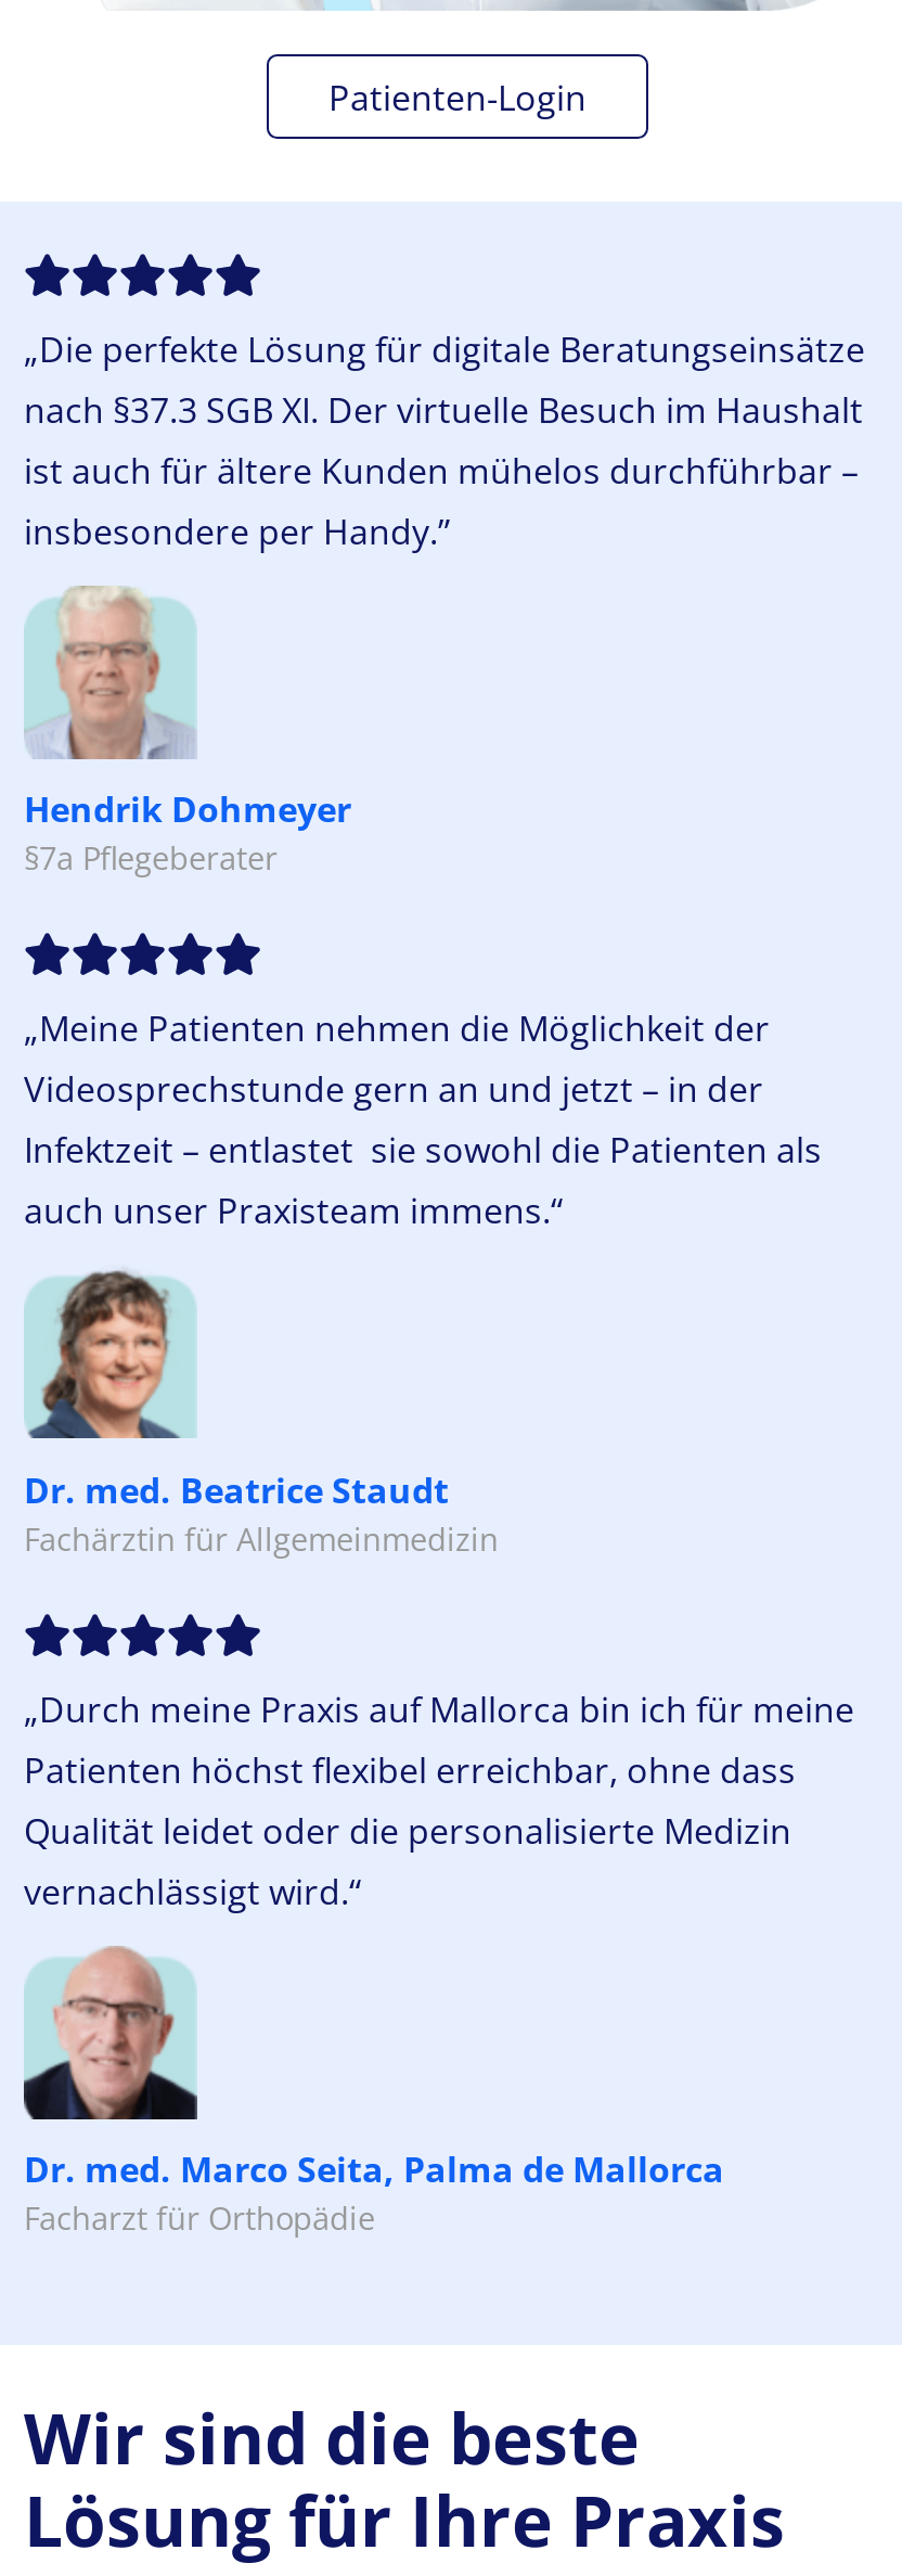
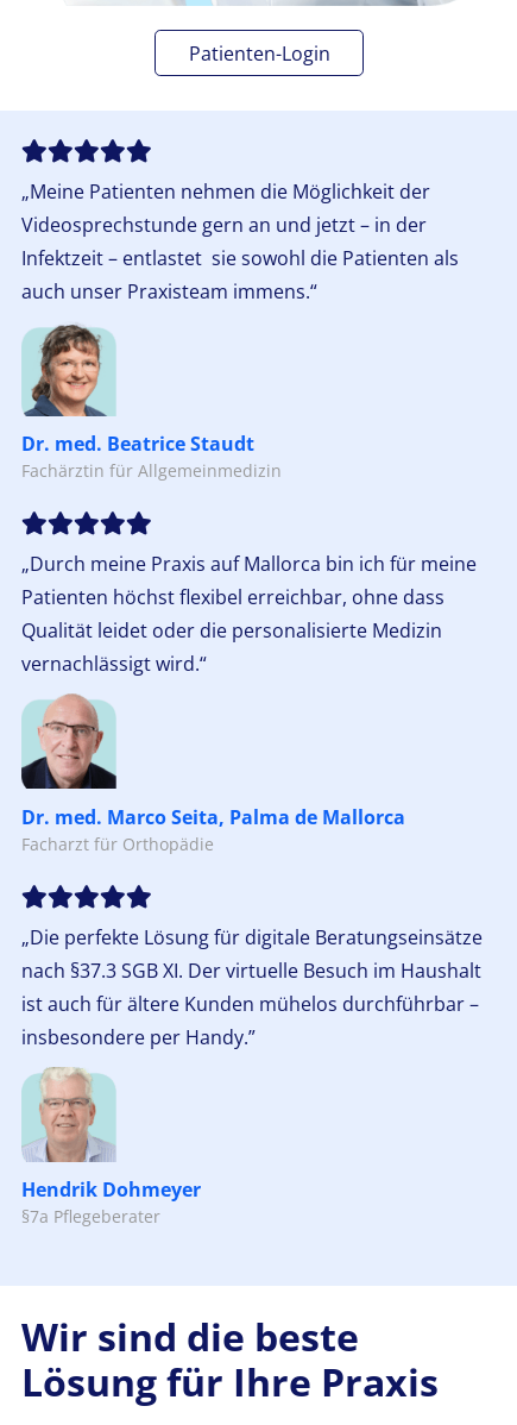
moved down: „Die perfekte Lösung für digitale Beratungseinsätze | nach §37.3 SGB XI. Der virtuelle Besuch im Haushalt | ist auch für ältere Kunden mühelos durchführbar – | insbesondere per Handy.”

moved down: [image] | Hendrik Dohmeyer | §7a Pflegeberater

moved up: [image] | „Meine Patienten nehmen die Möglichkeit der | Videosprechstunde gern an und jetzt – in der | ... | Dr. med. Marco Seita, Palma de Mallorca | Facharzt für Orthopädie
